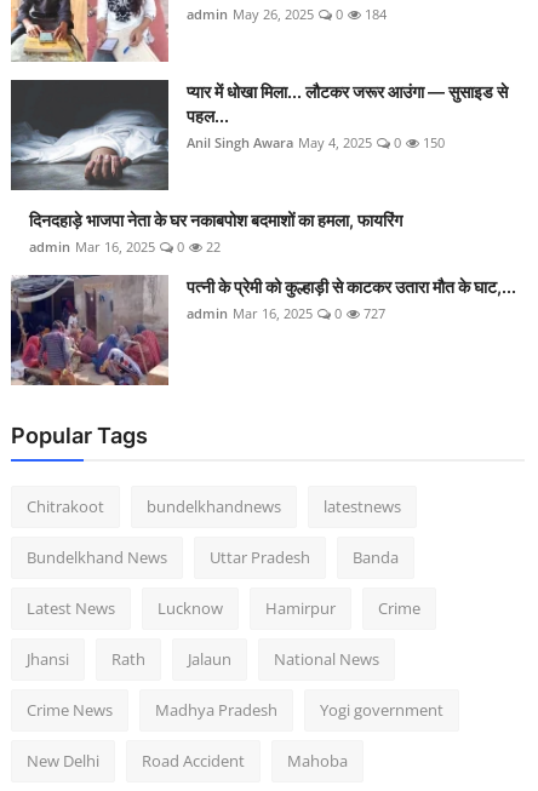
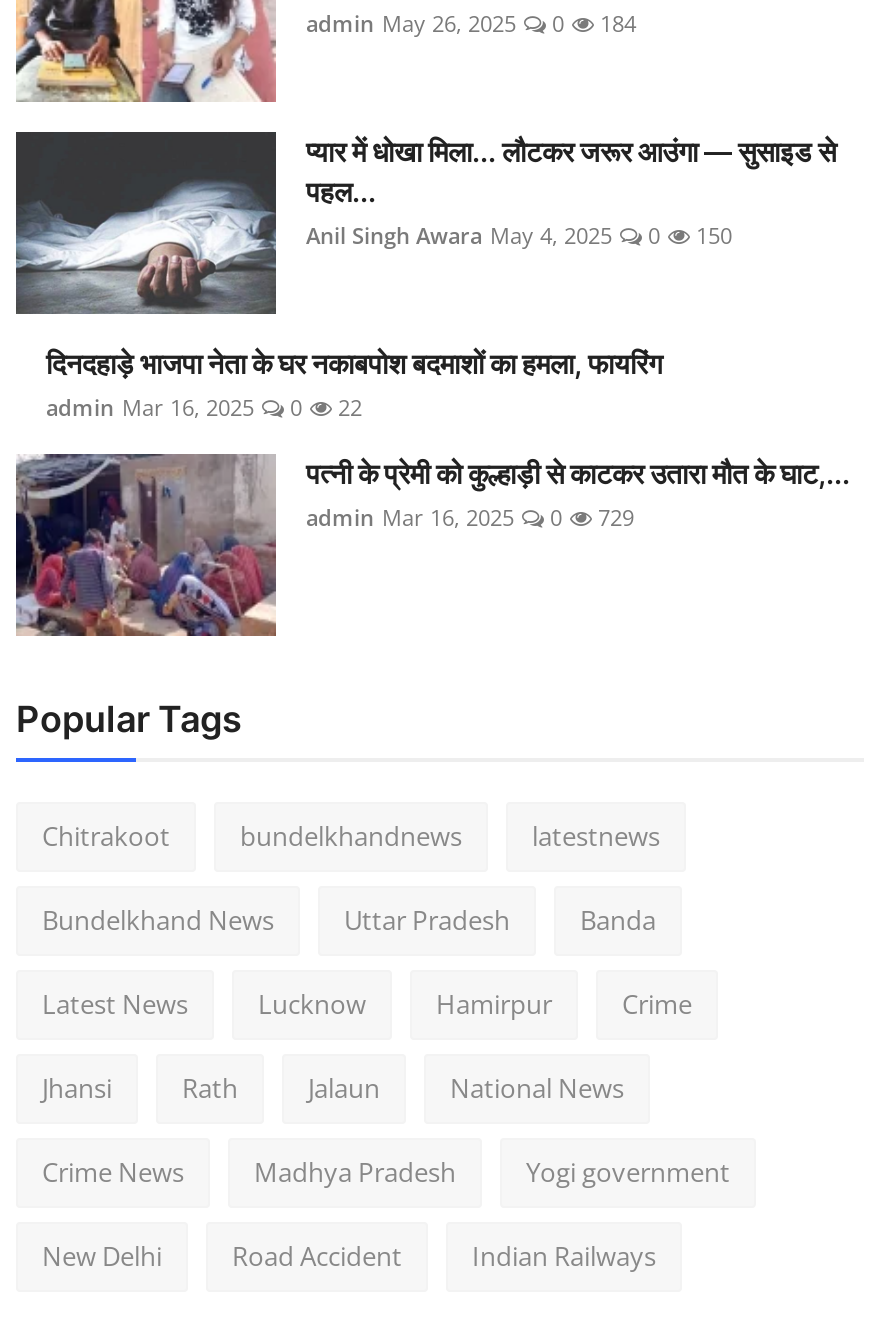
- admin Mar 16, 2025 0 727
+ admin Mar 16, 2025 0 729

- Mahoba
+ Indian Railways
